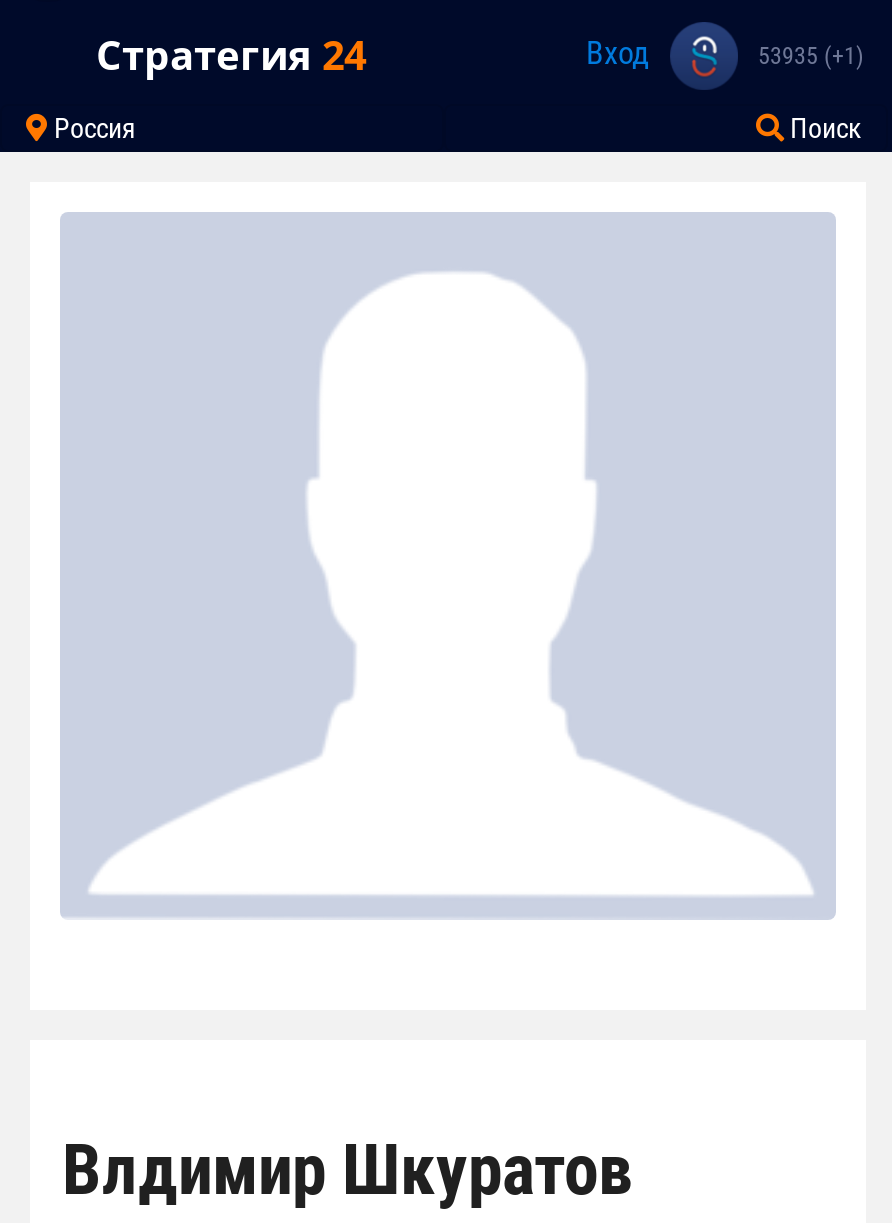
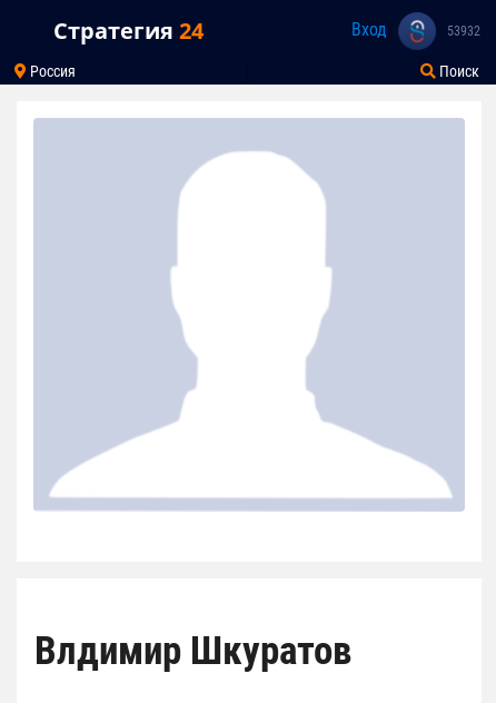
- 53935 (+1)
+ 53932
